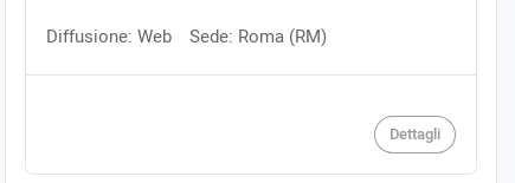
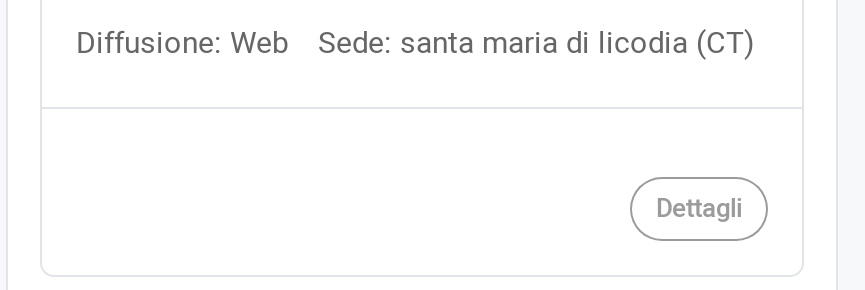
- Sede: Roma (RM)
+ Sede: santa maria di licodia (CT)
